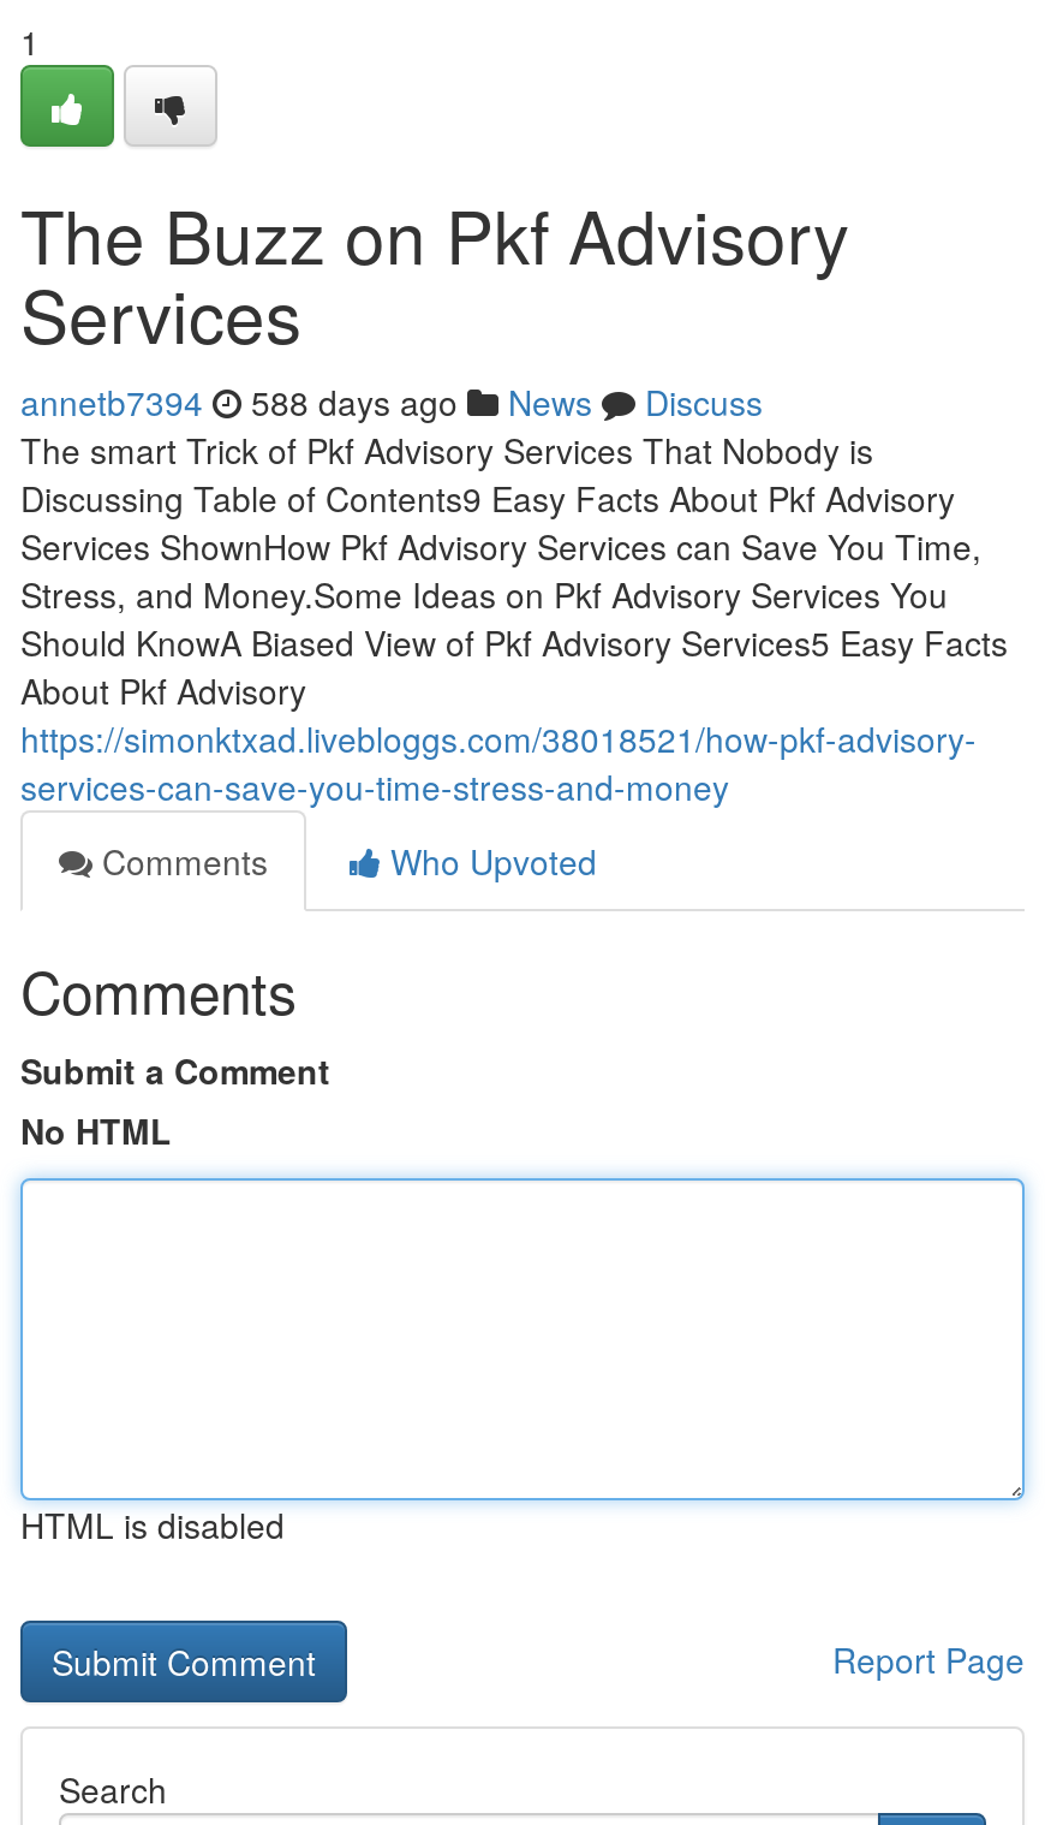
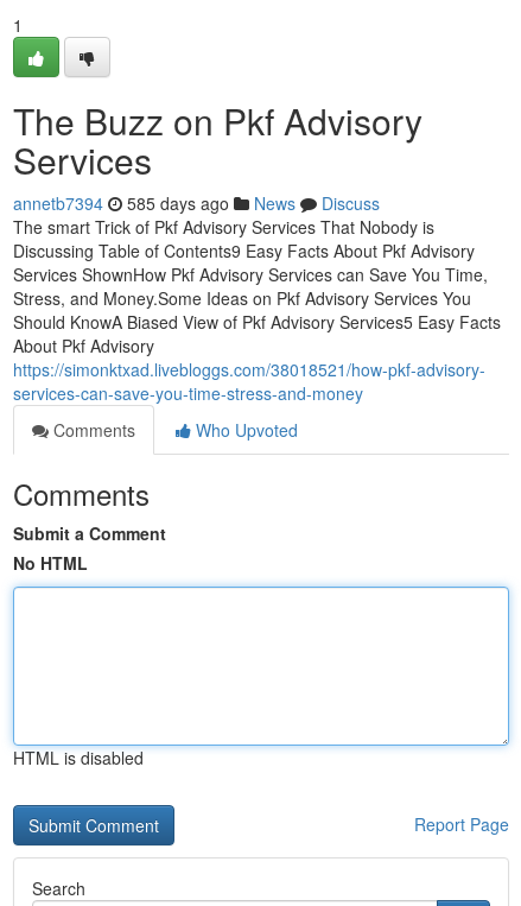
- annetb7394 588 days ago News Discuss
+ annetb7394 585 days ago News Discuss
